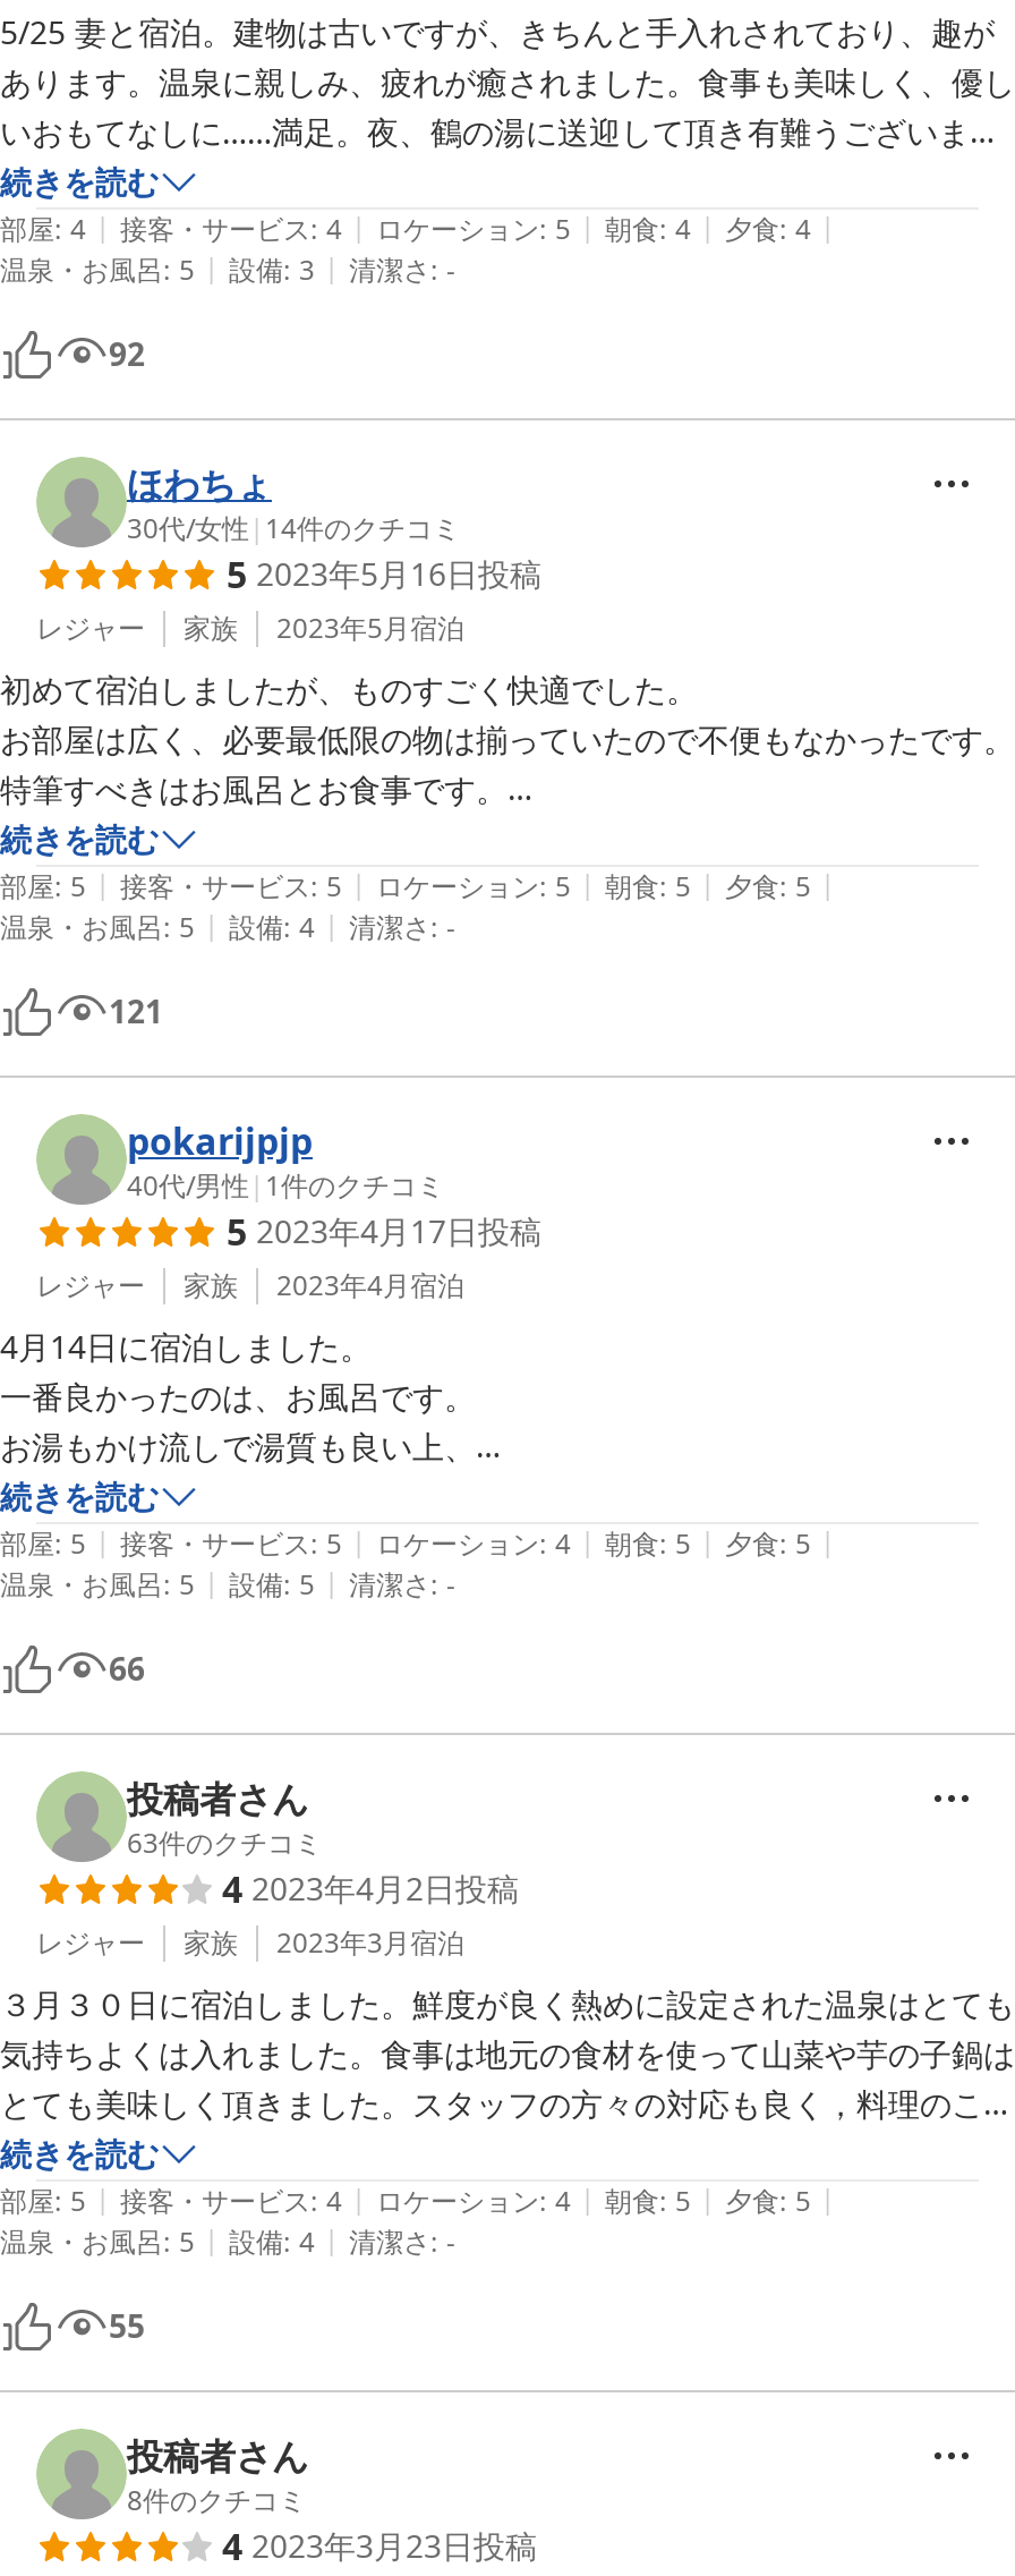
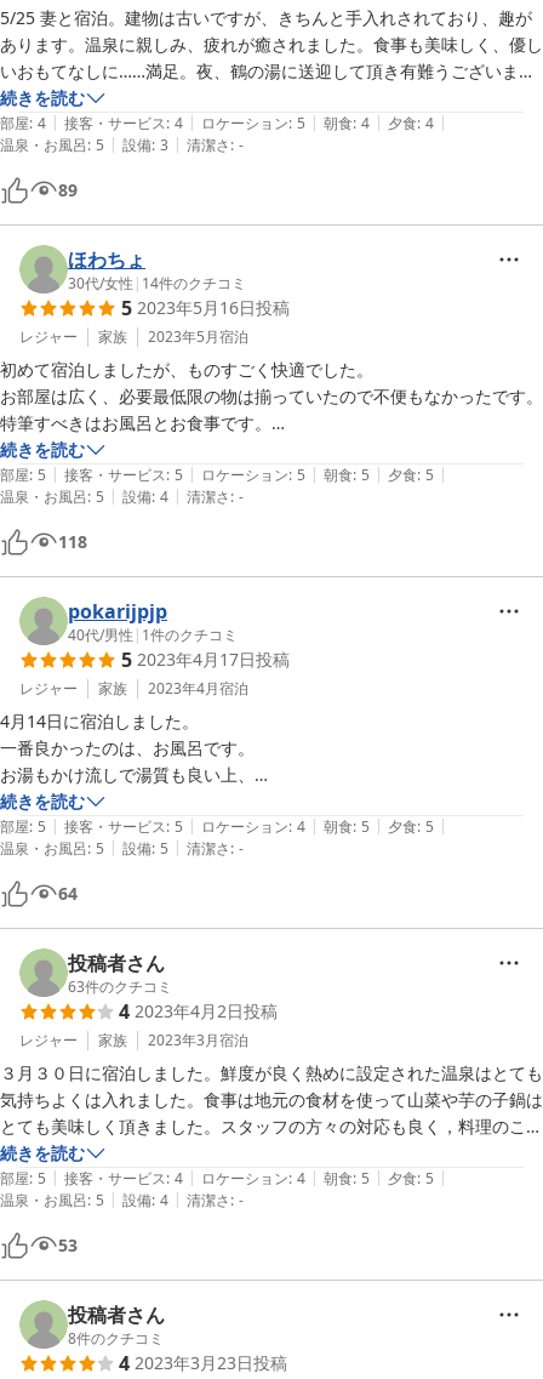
- 92
+ 89

- 121
+ 118

- 66
+ 64

- 55
+ 53
